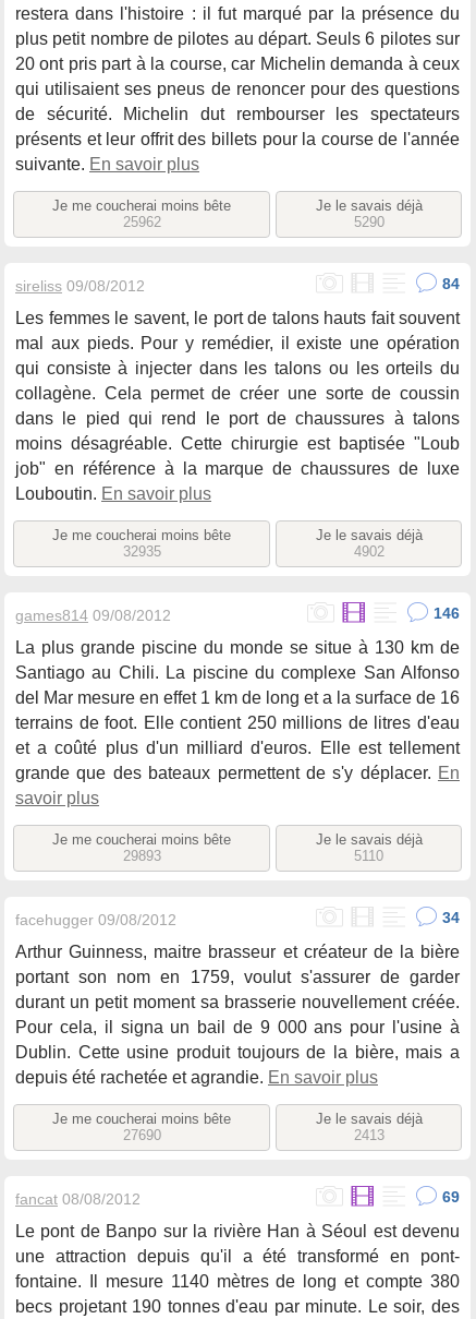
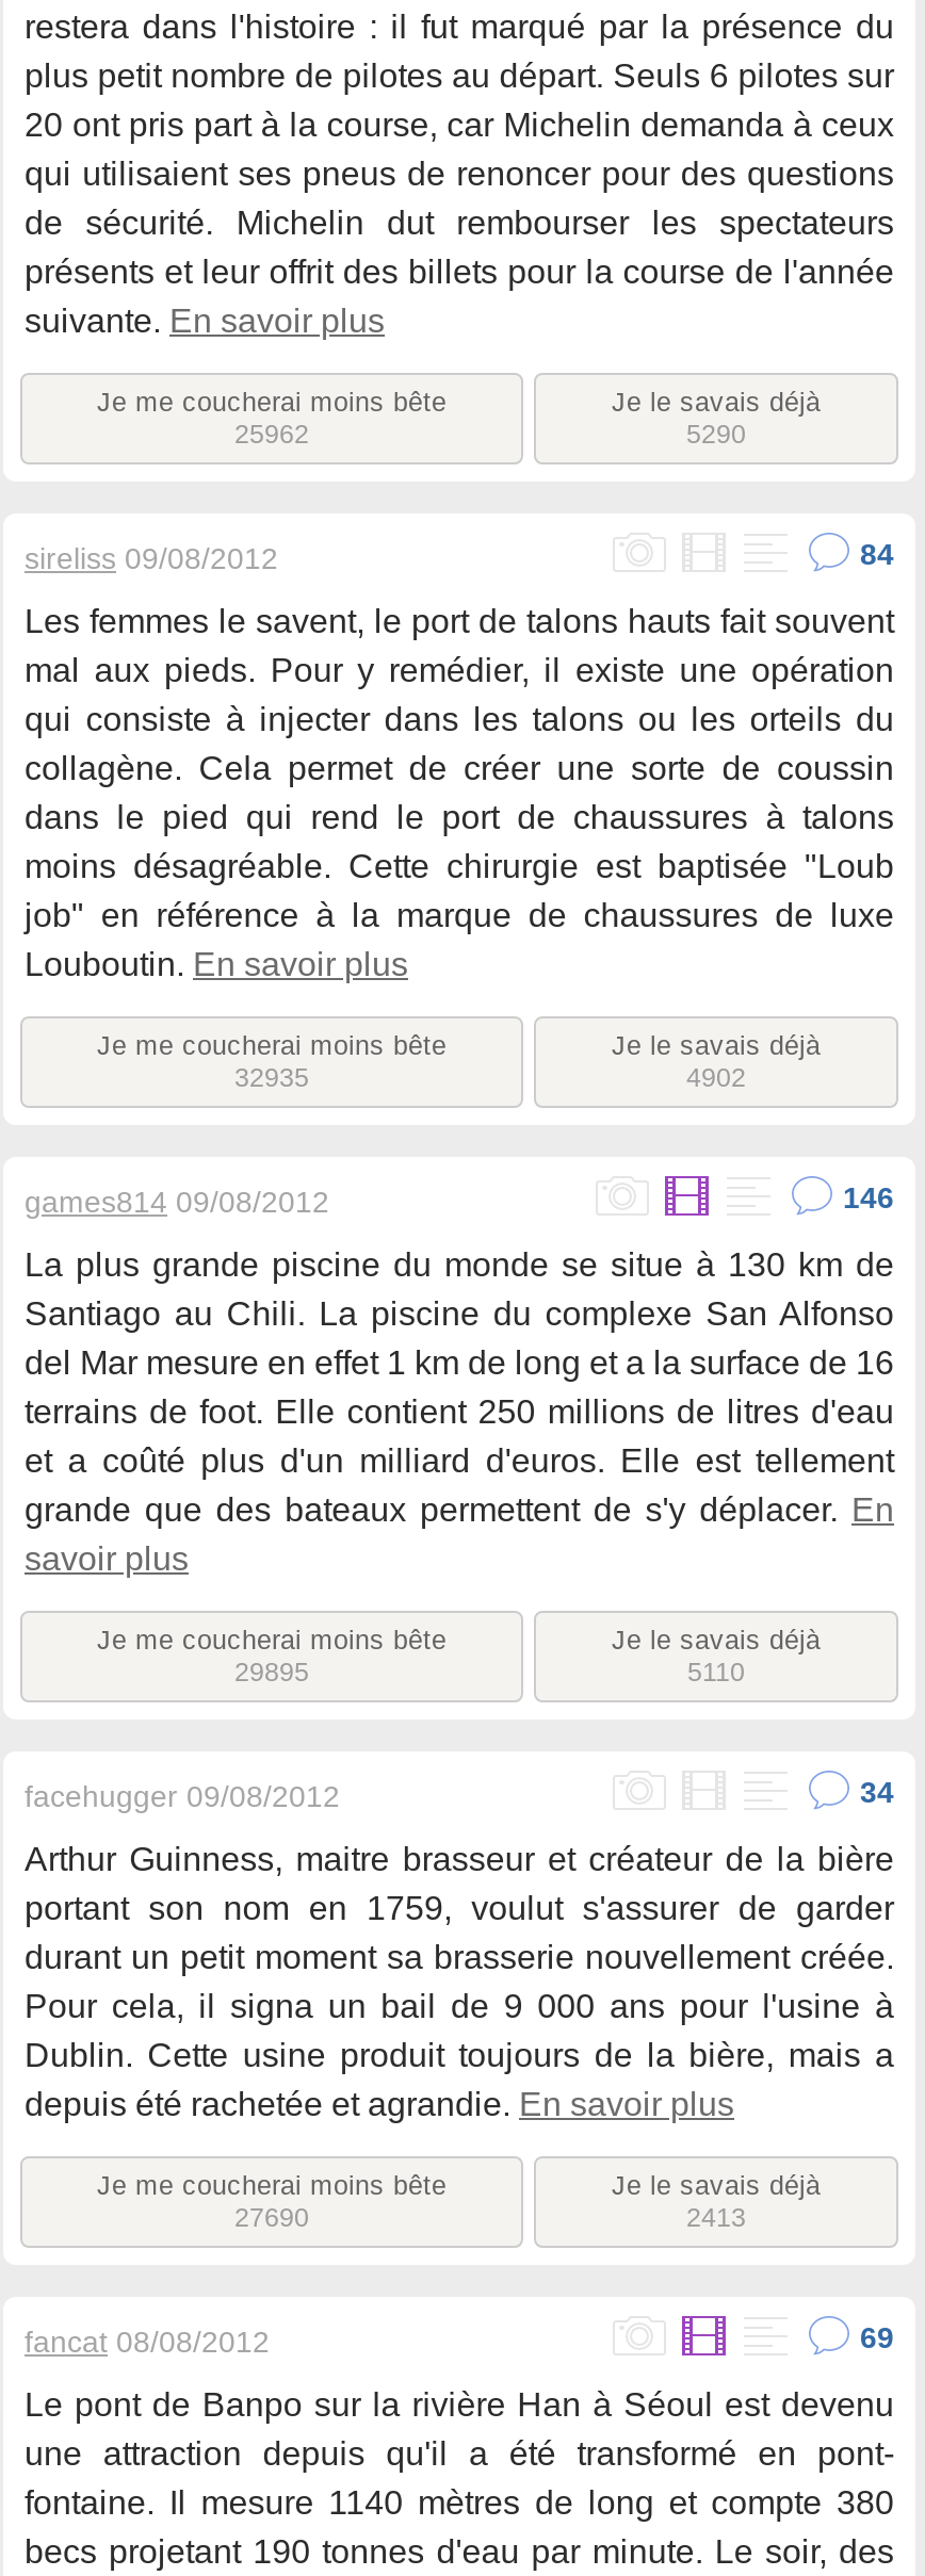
- 29893
+ 29895
